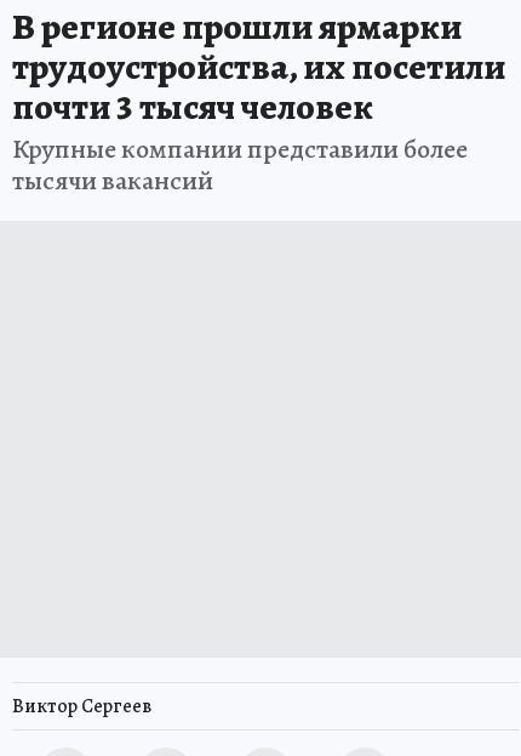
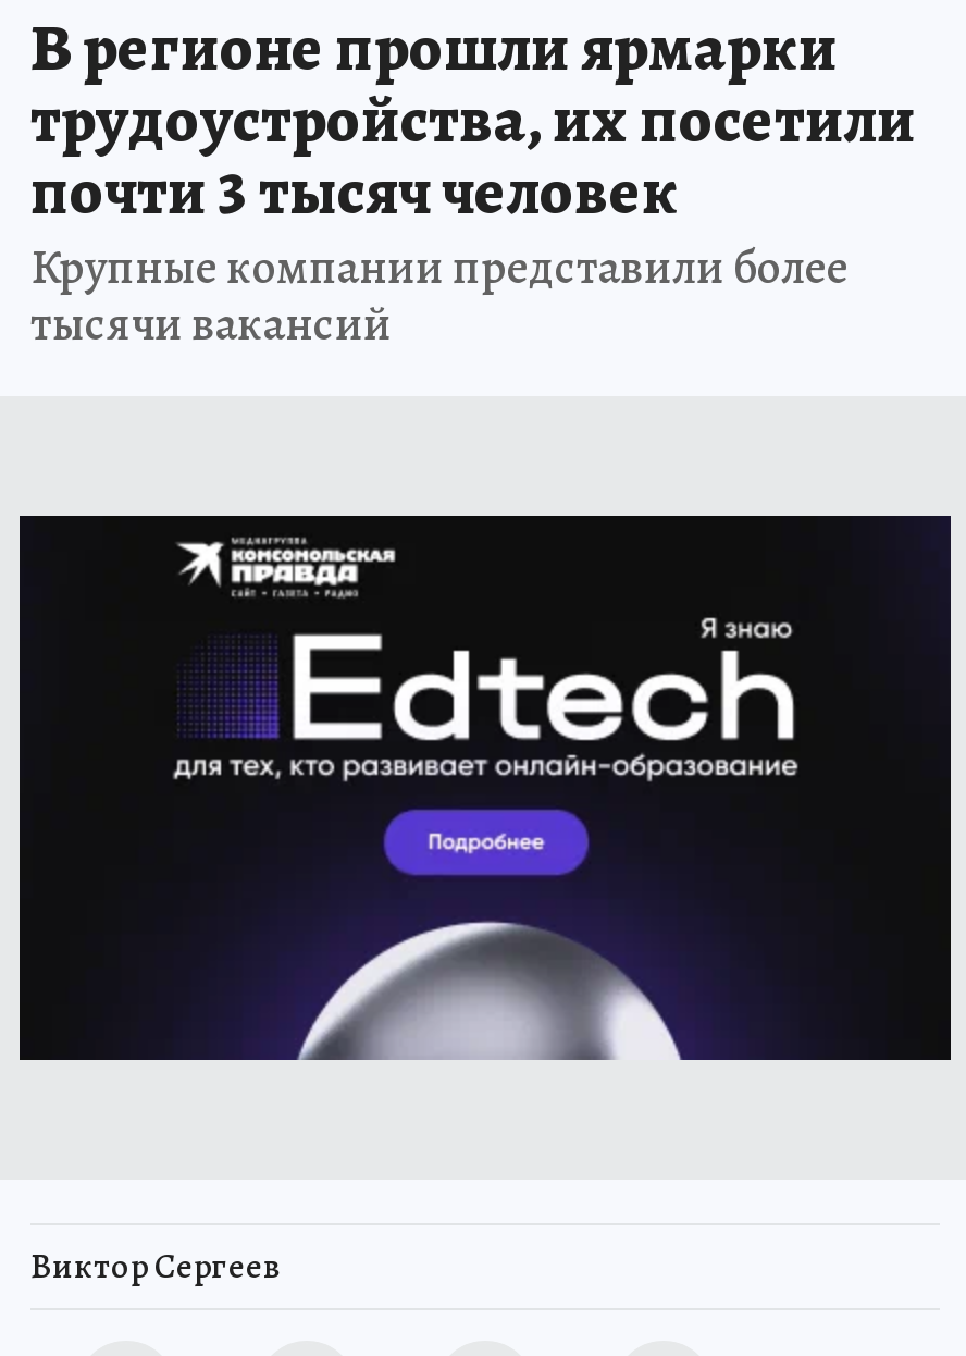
+ [image]
